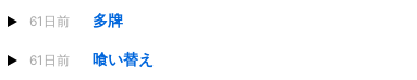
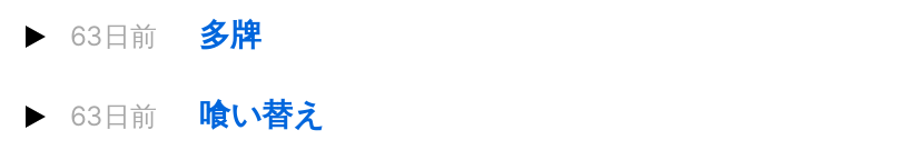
- 61日前 多牌
+ 63日前 多牌

- 61日前 喰い替え
+ 63日前 喰い替え
